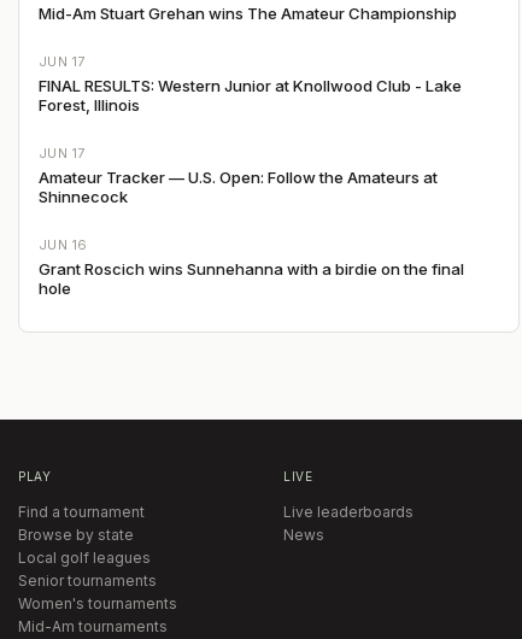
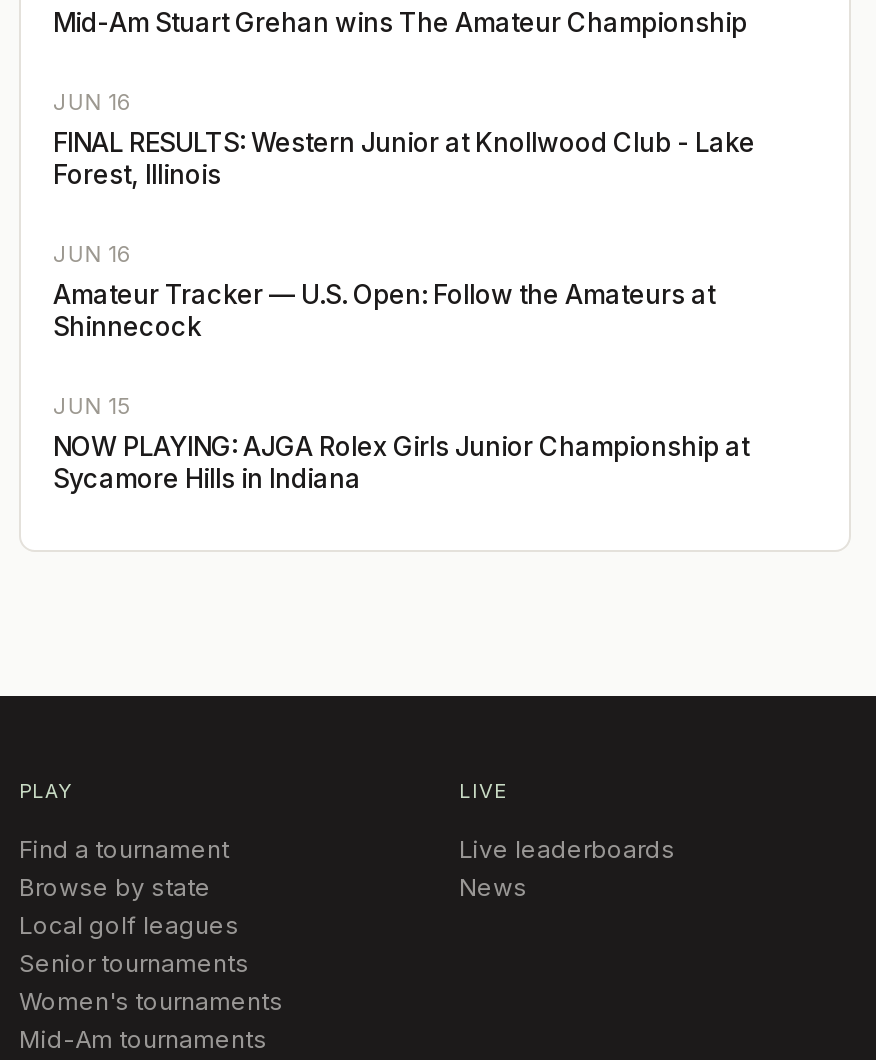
- JUN 17
+ JUN 16

- JUN 17
+ JUN 16

- JUN 16
- Grant Roscich wins Sunnehanna with a birdie on the final
- hole
+ JUN 15
+ NOW PLAYING: AJGA Rolex Girls Junior Championship at
+ Sycamore Hills in Indiana
